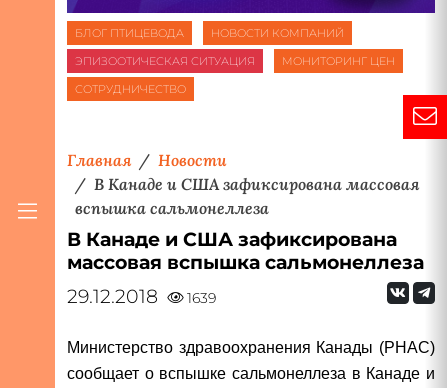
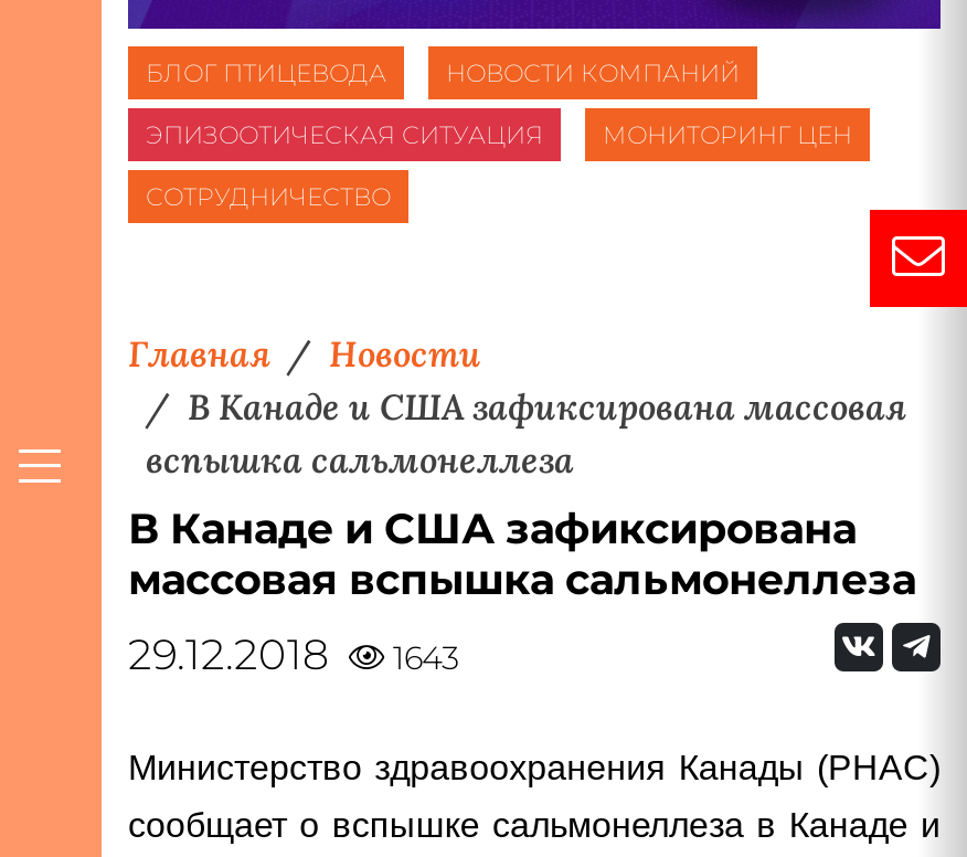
- 29.12.2018 1639
+ 29.12.2018 1643
